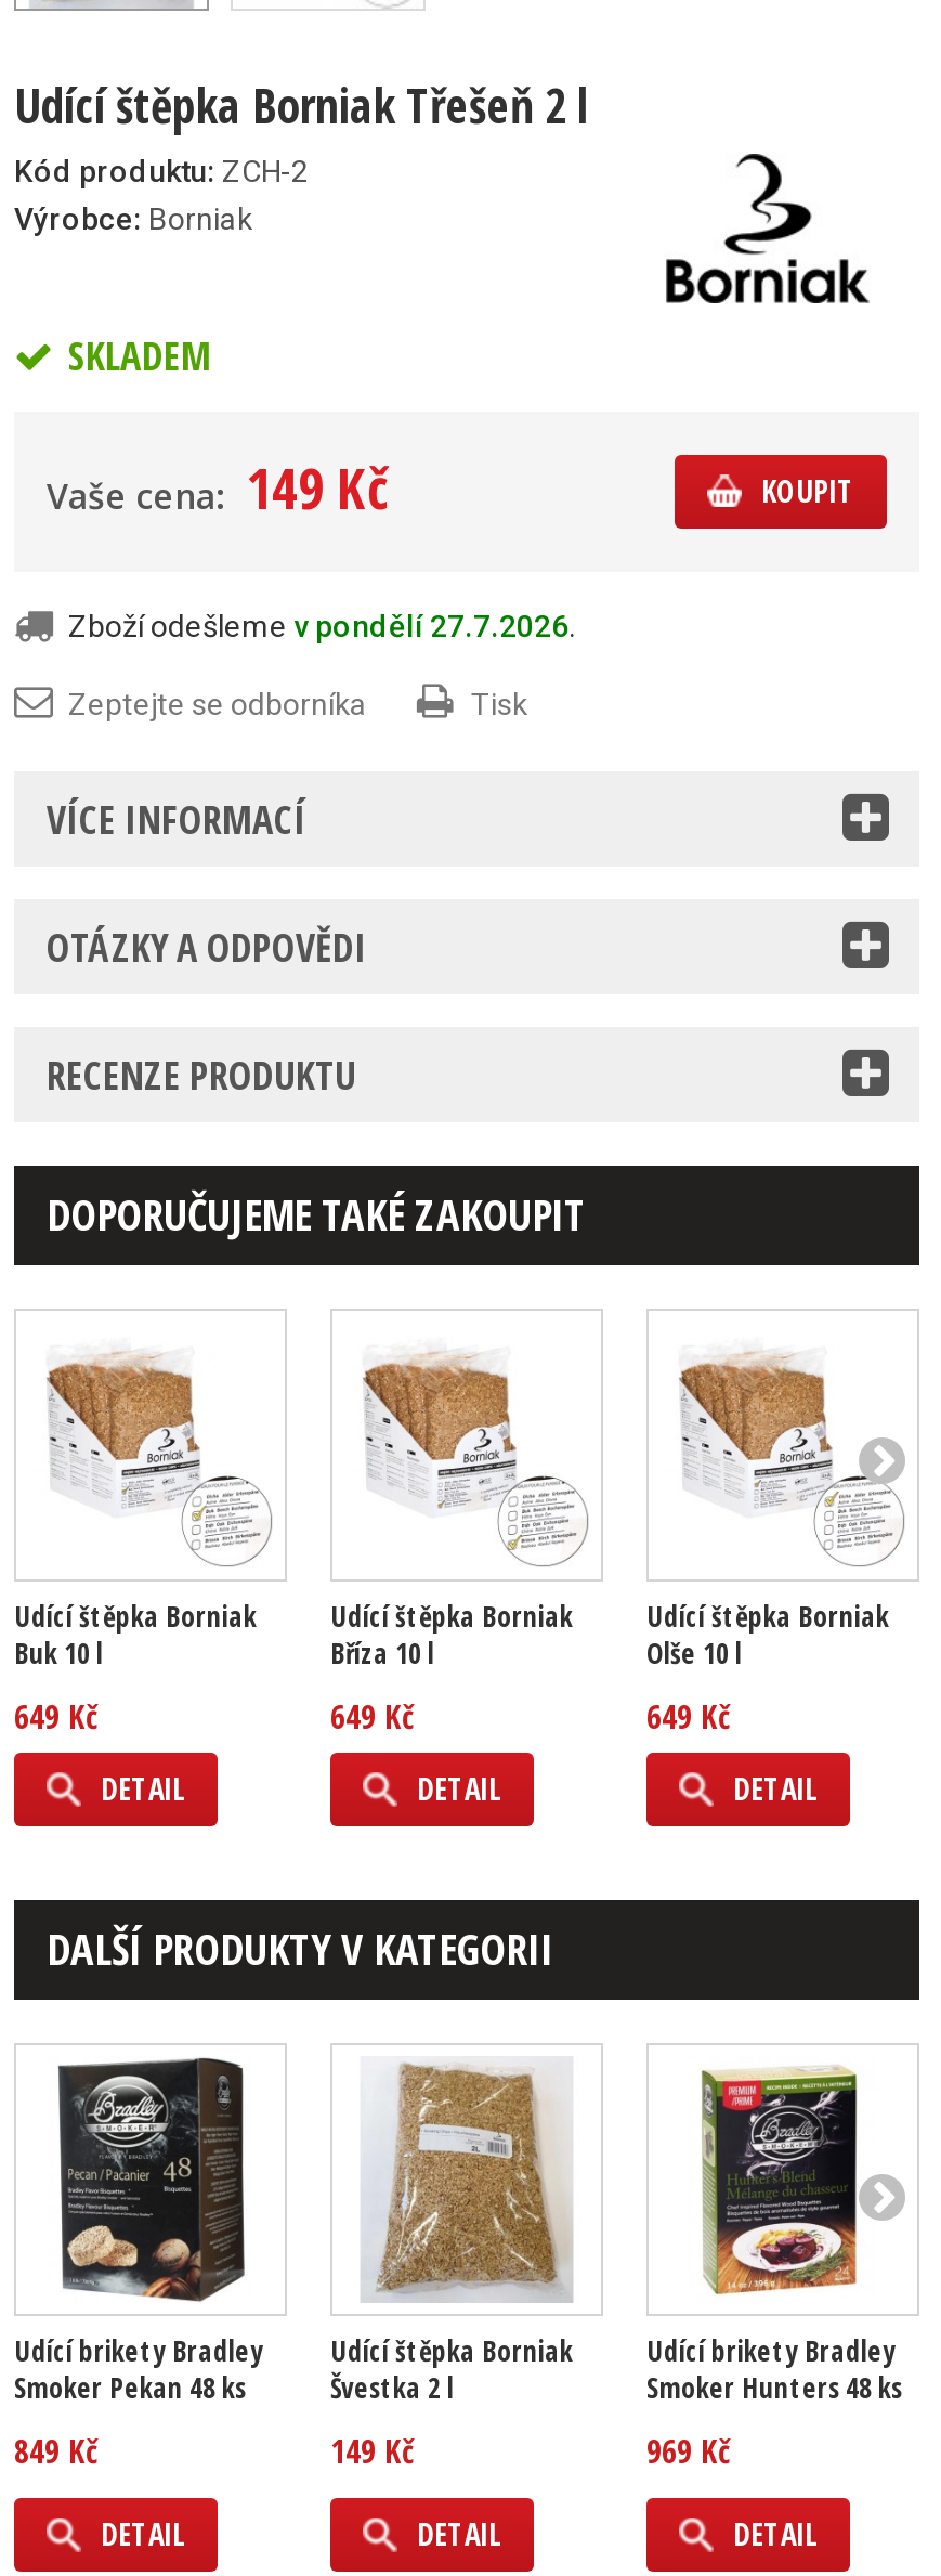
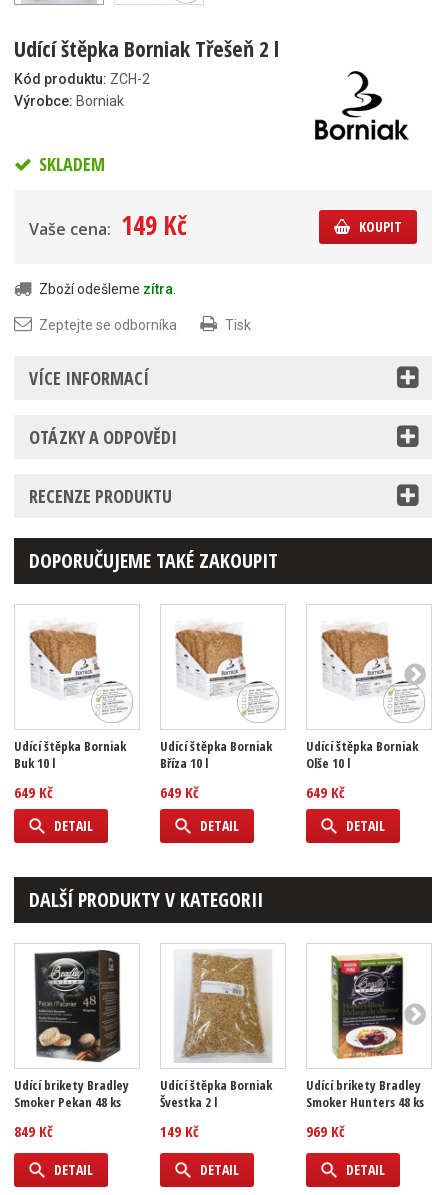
- Zboží odešleme v pondělí 27.7.2026.
+ Zboží odešleme zítra.
